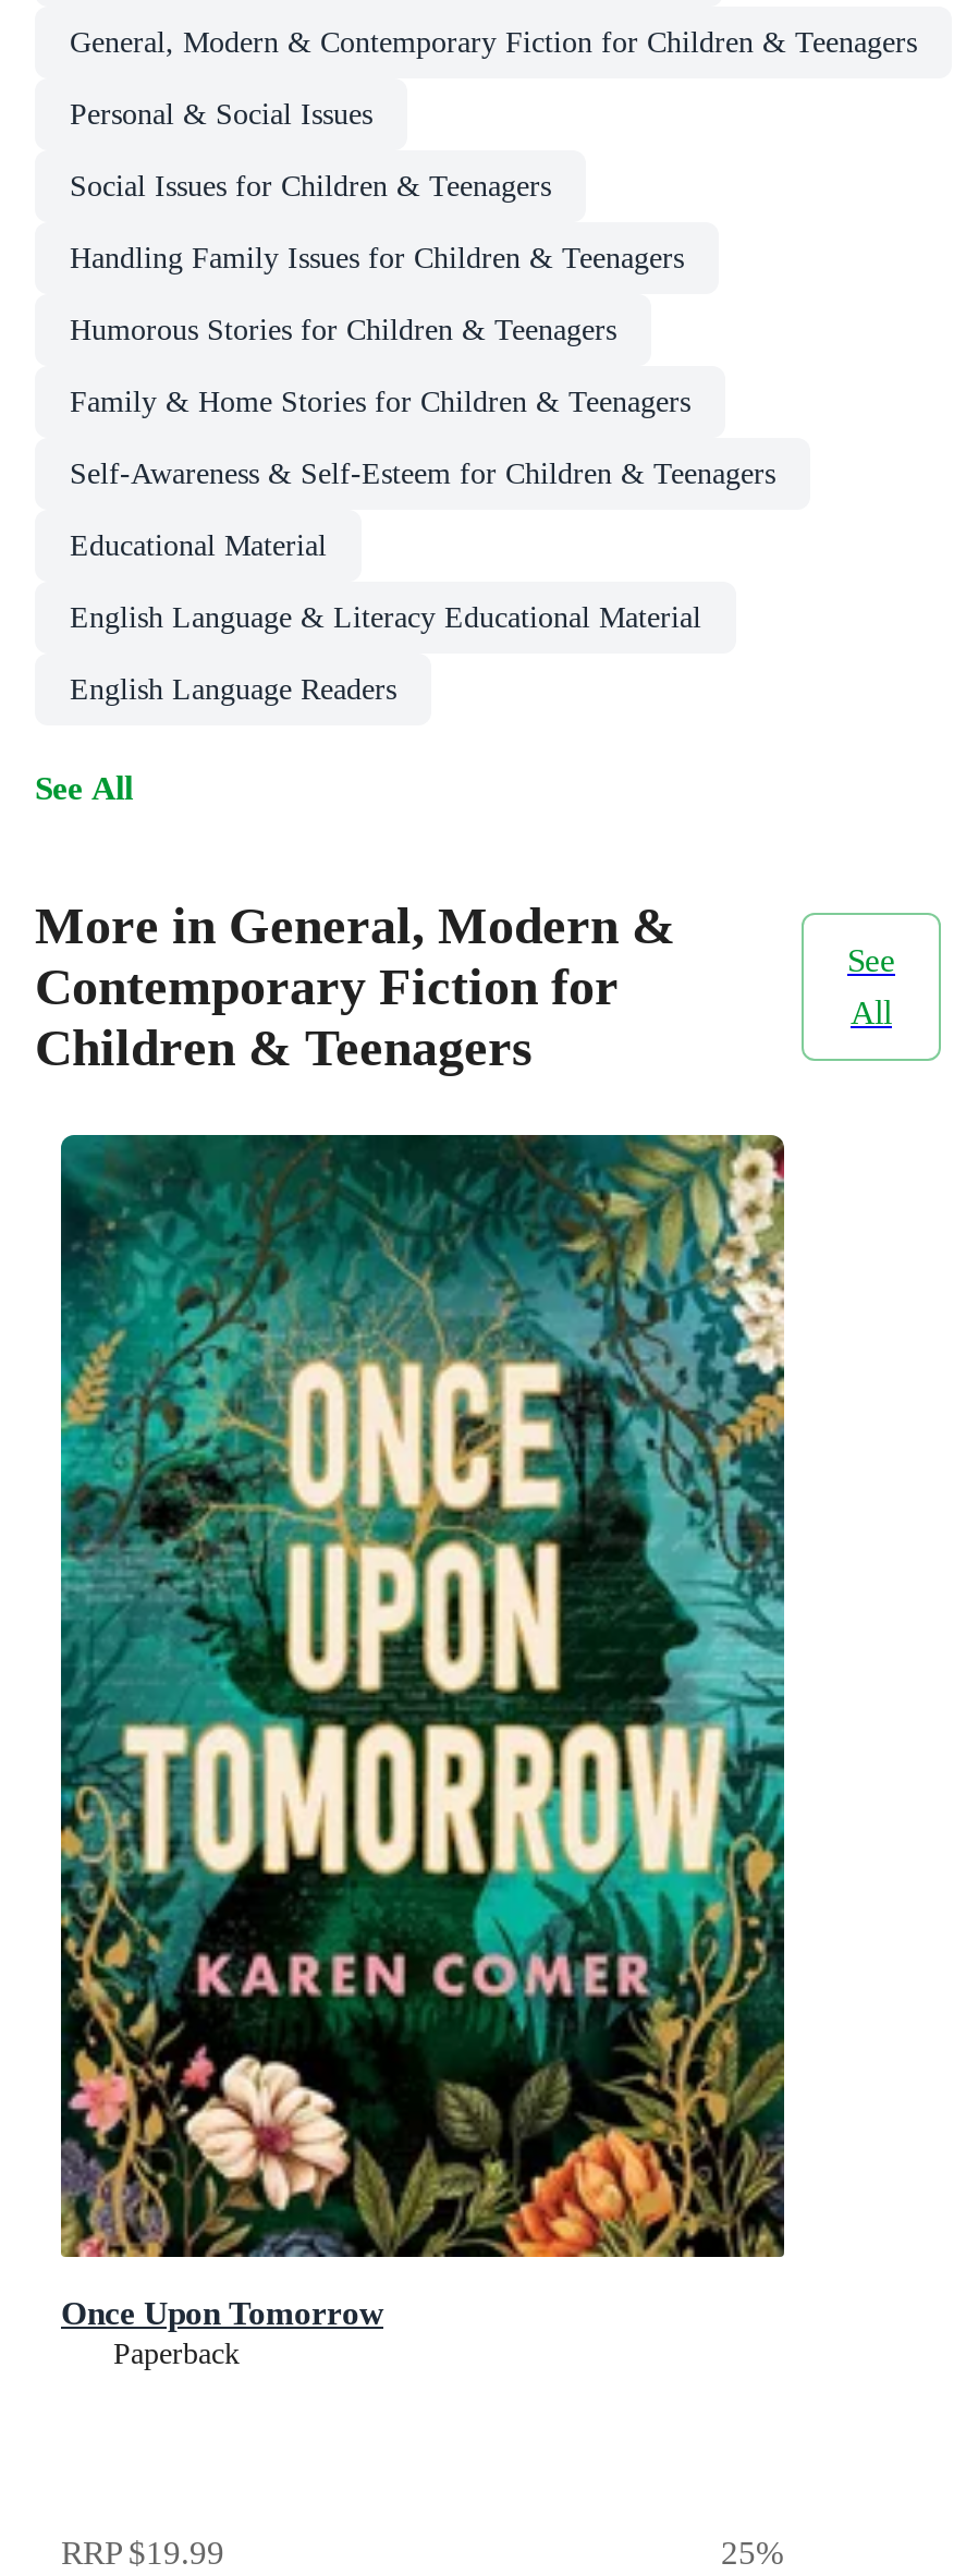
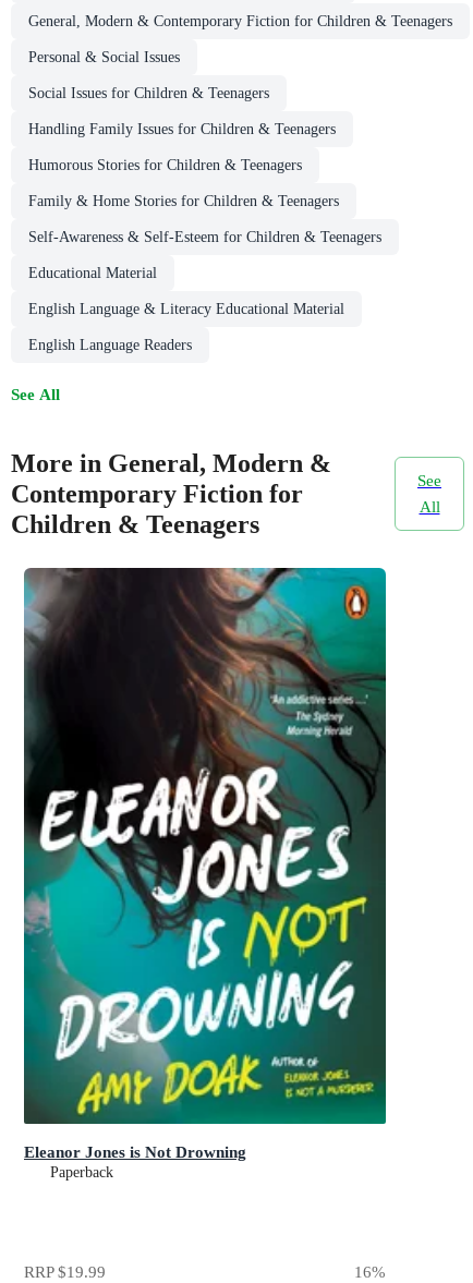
- [image]
- Once Upon Tomorrow
+ [image]
+ Eleanor Jones is Not Drowning

- 25%
+ 16%
